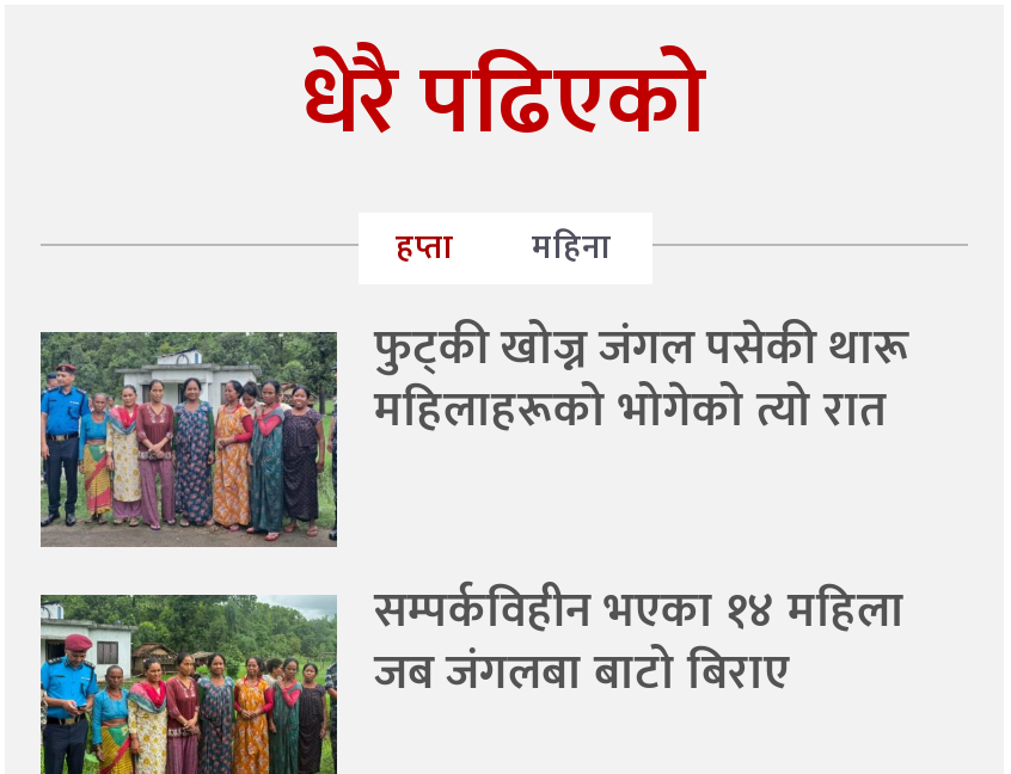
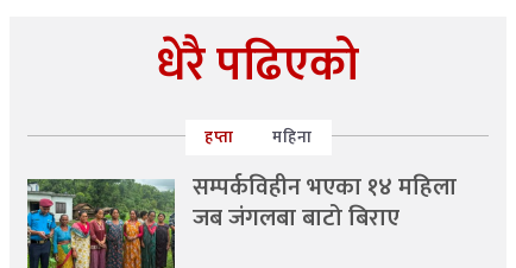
- [image]
- फुट्की खोज्न जंगल पसेकी थारू
- महिलाहरूको भोगेको त्यो रात
